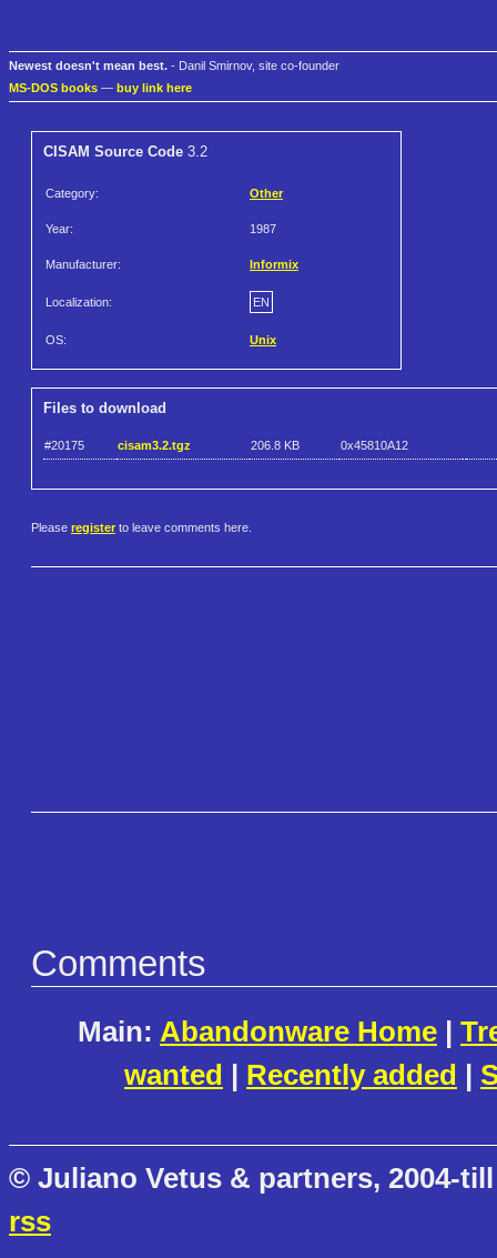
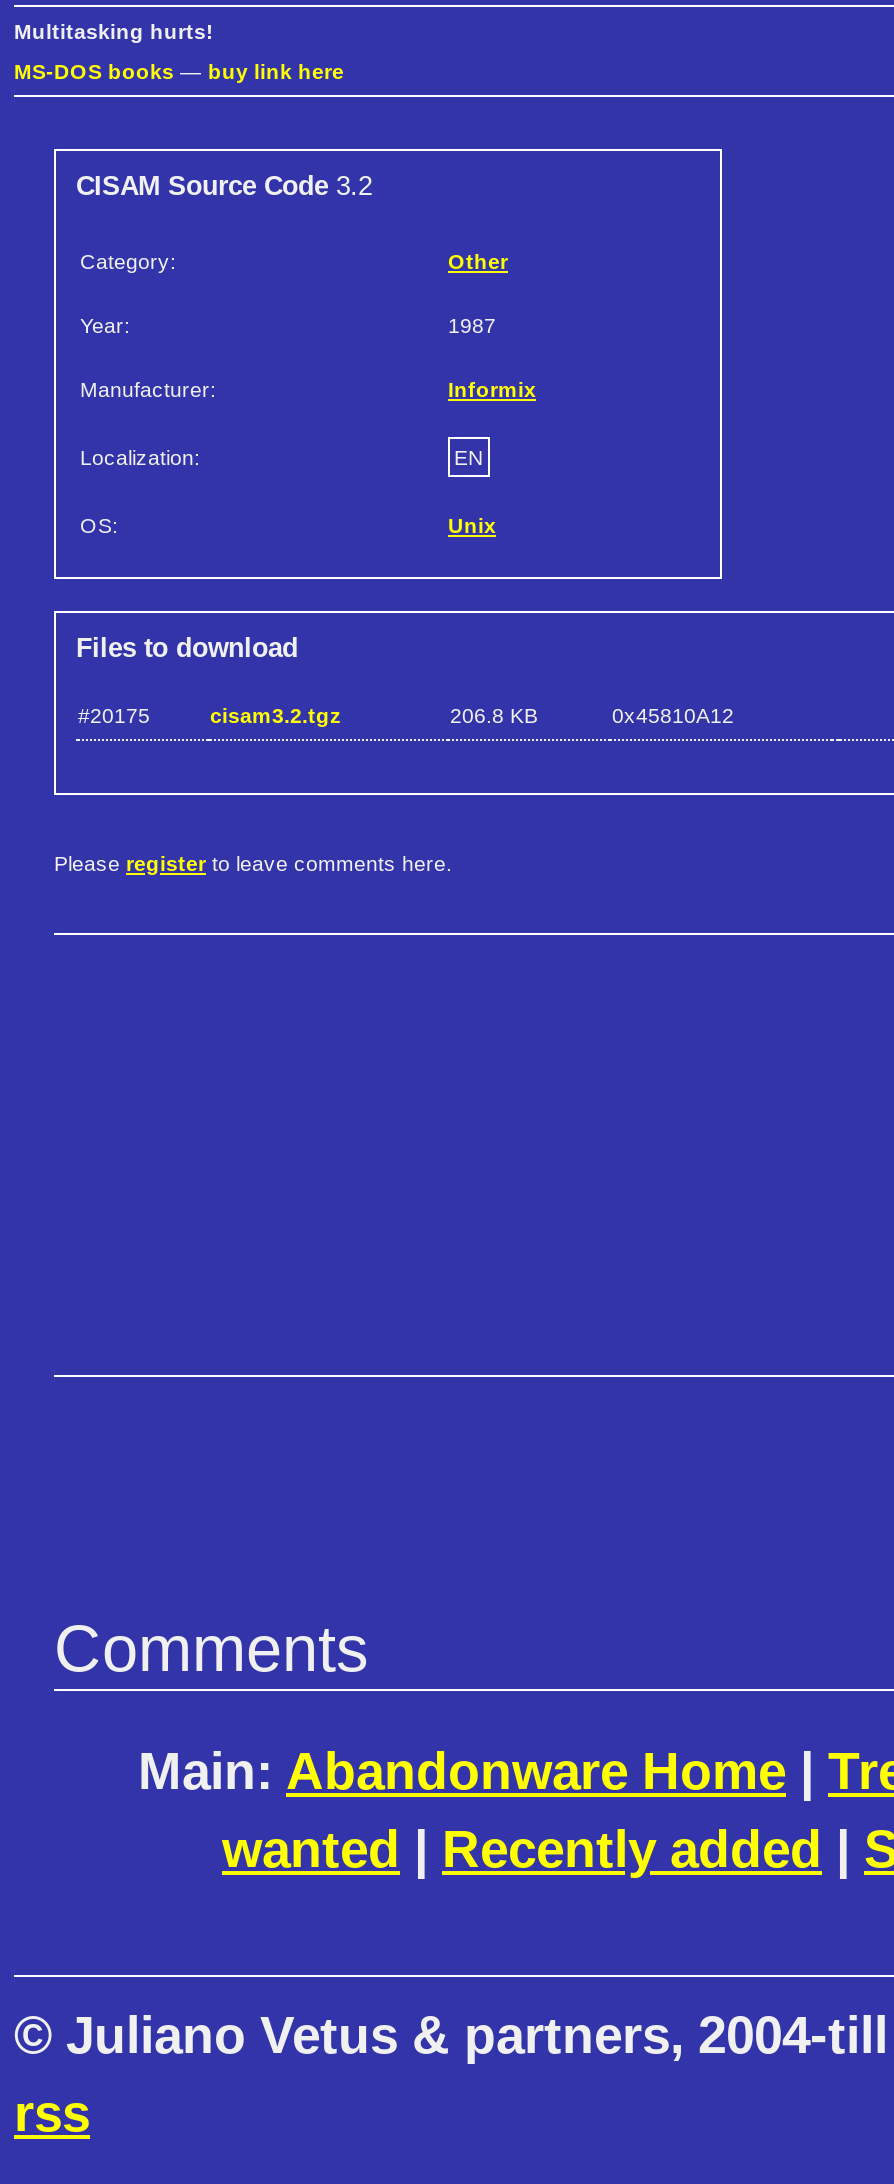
- Newest doesn't mean best. - Danil Smirnov, site co-founder
+ Multitasking hurts!
